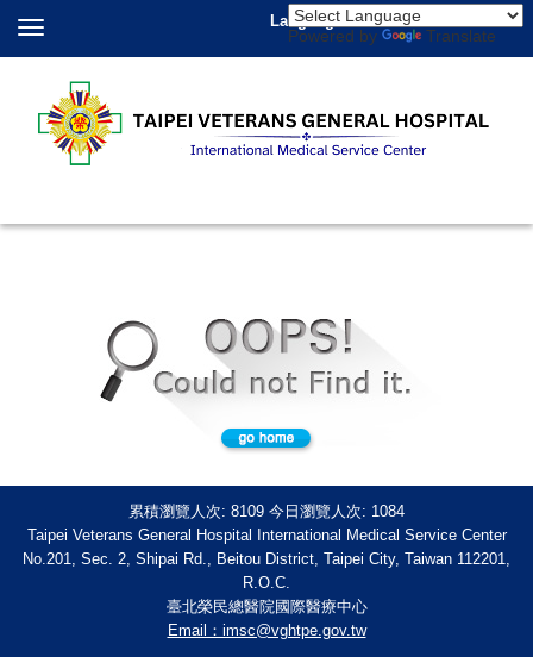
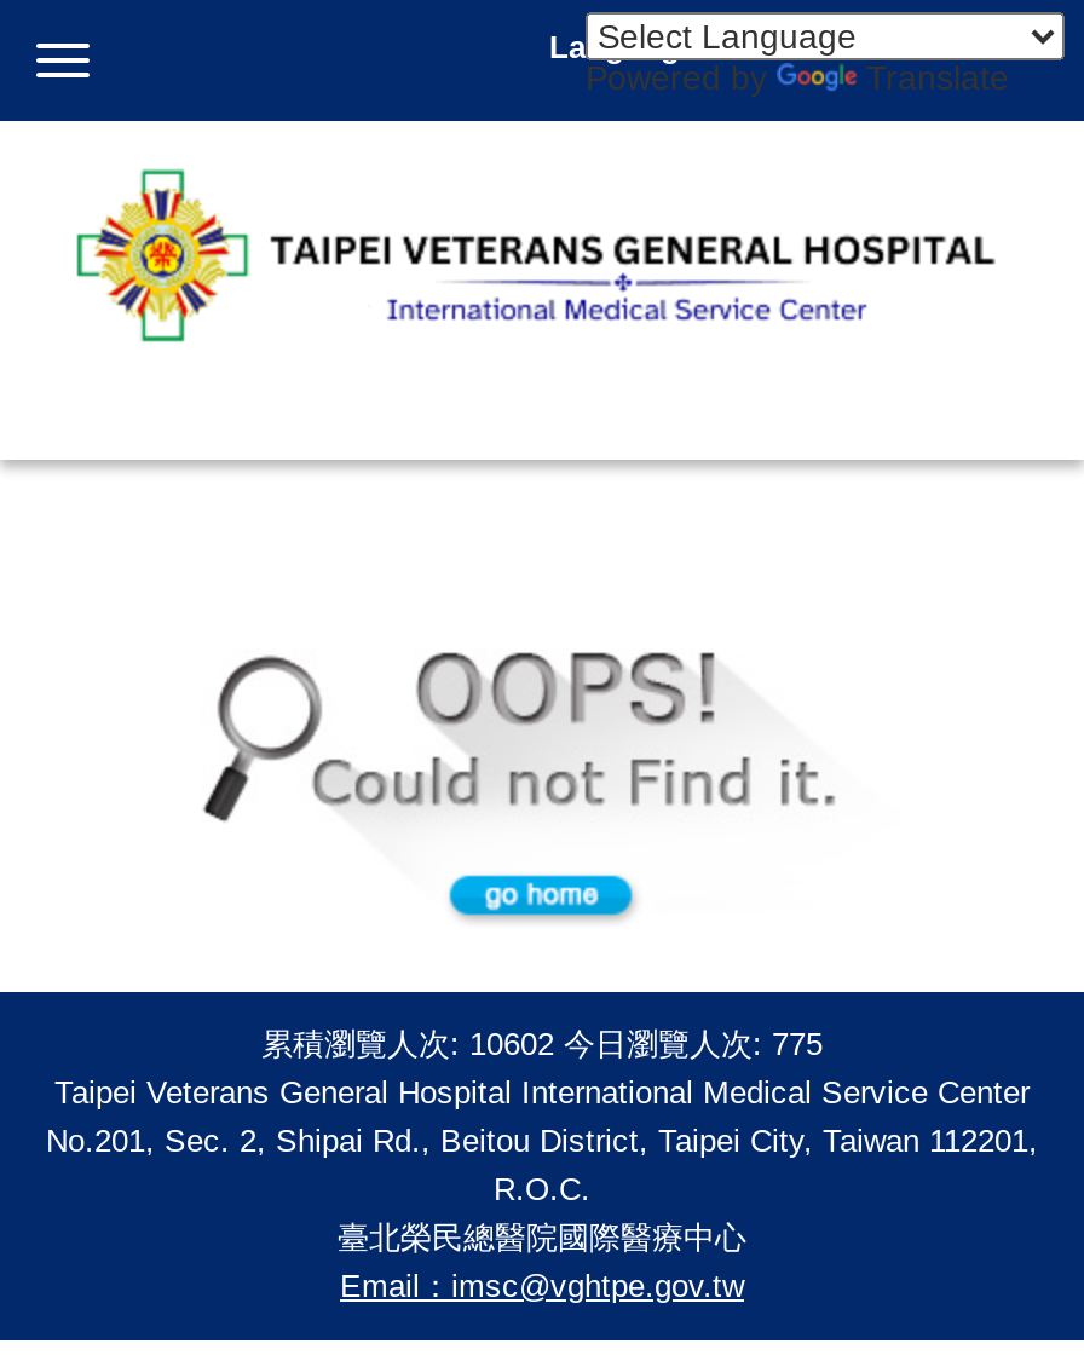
- 累積瀏覽人次: 8109 今日瀏覽人次: 1084
+ 累積瀏覽人次: 10602 今日瀏覽人次: 775
